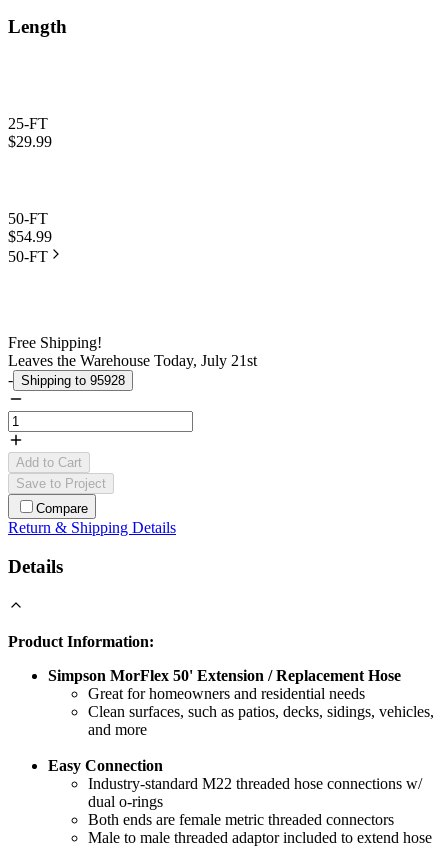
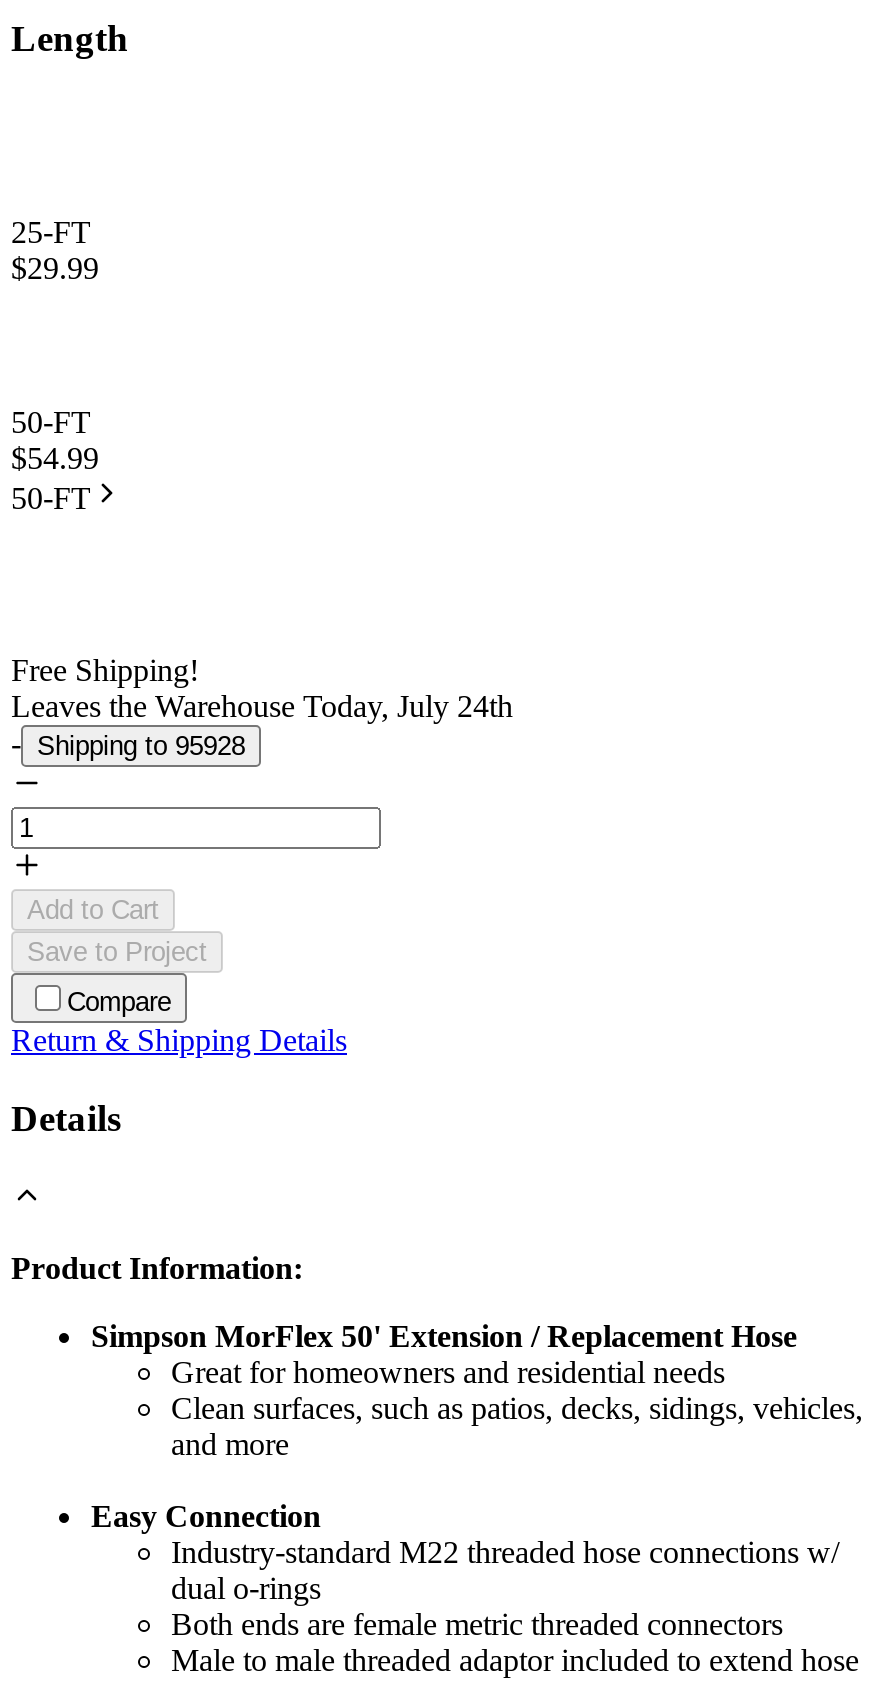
- Leaves the Warehouse Today, July 21st
+ Leaves the Warehouse Today, July 24th
